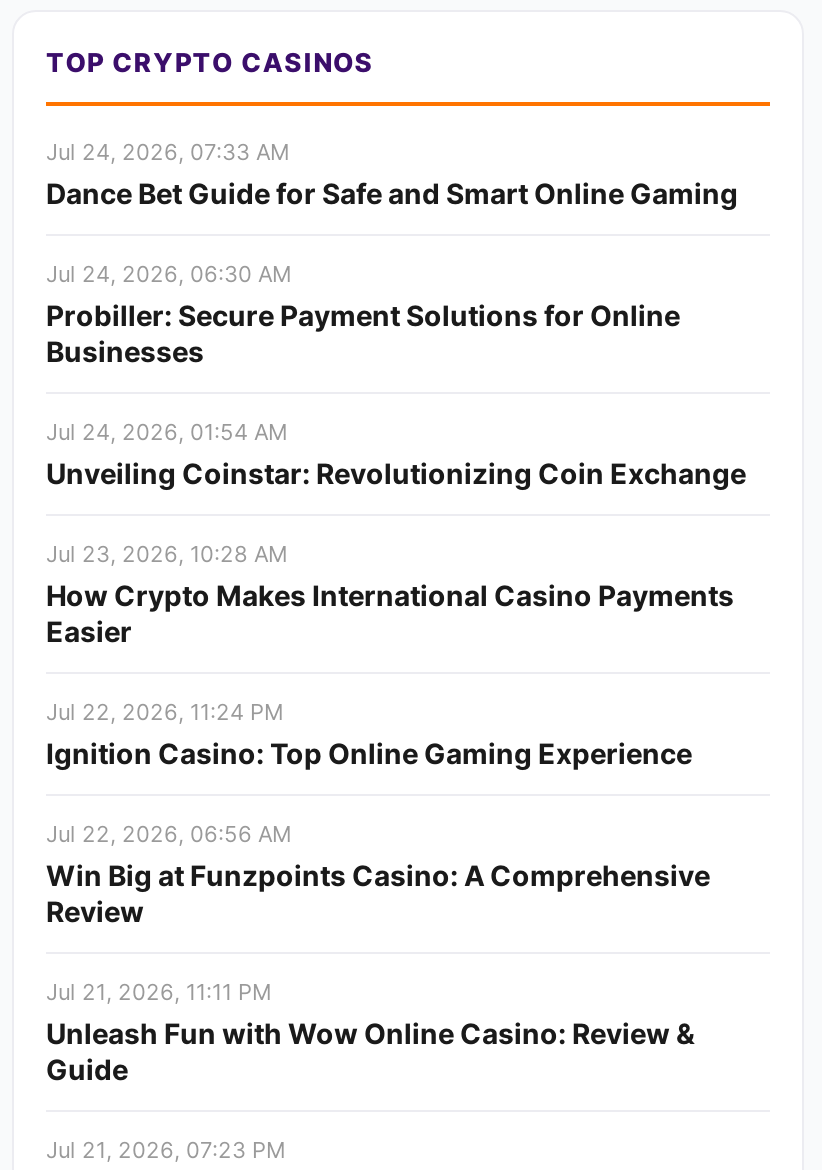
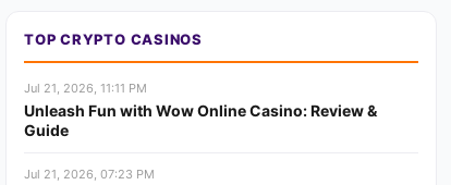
- Jul 24, 2026, 07:33 AM
- Dance Bet Guide for Safe and Smart Online Gaming
- Jul 24, 2026, 06:30 AM
- Probiller: Secure Payment Solutions for Online
- Businesses
- Jul 24, 2026, 01:54 AM
- Unveiling Coinstar: Revolutionizing Coin Exchange
- Jul 23, 2026, 10:28 AM
- How Crypto Makes International Casino Payments
- Easier
- Jul 22, 2026, 11:24 PM
- Ignition Casino: Top Online Gaming Experience
- Jul 22, 2026, 06:56 AM
- Win Big at Funzpoints Casino: A Comprehensive
- Review
